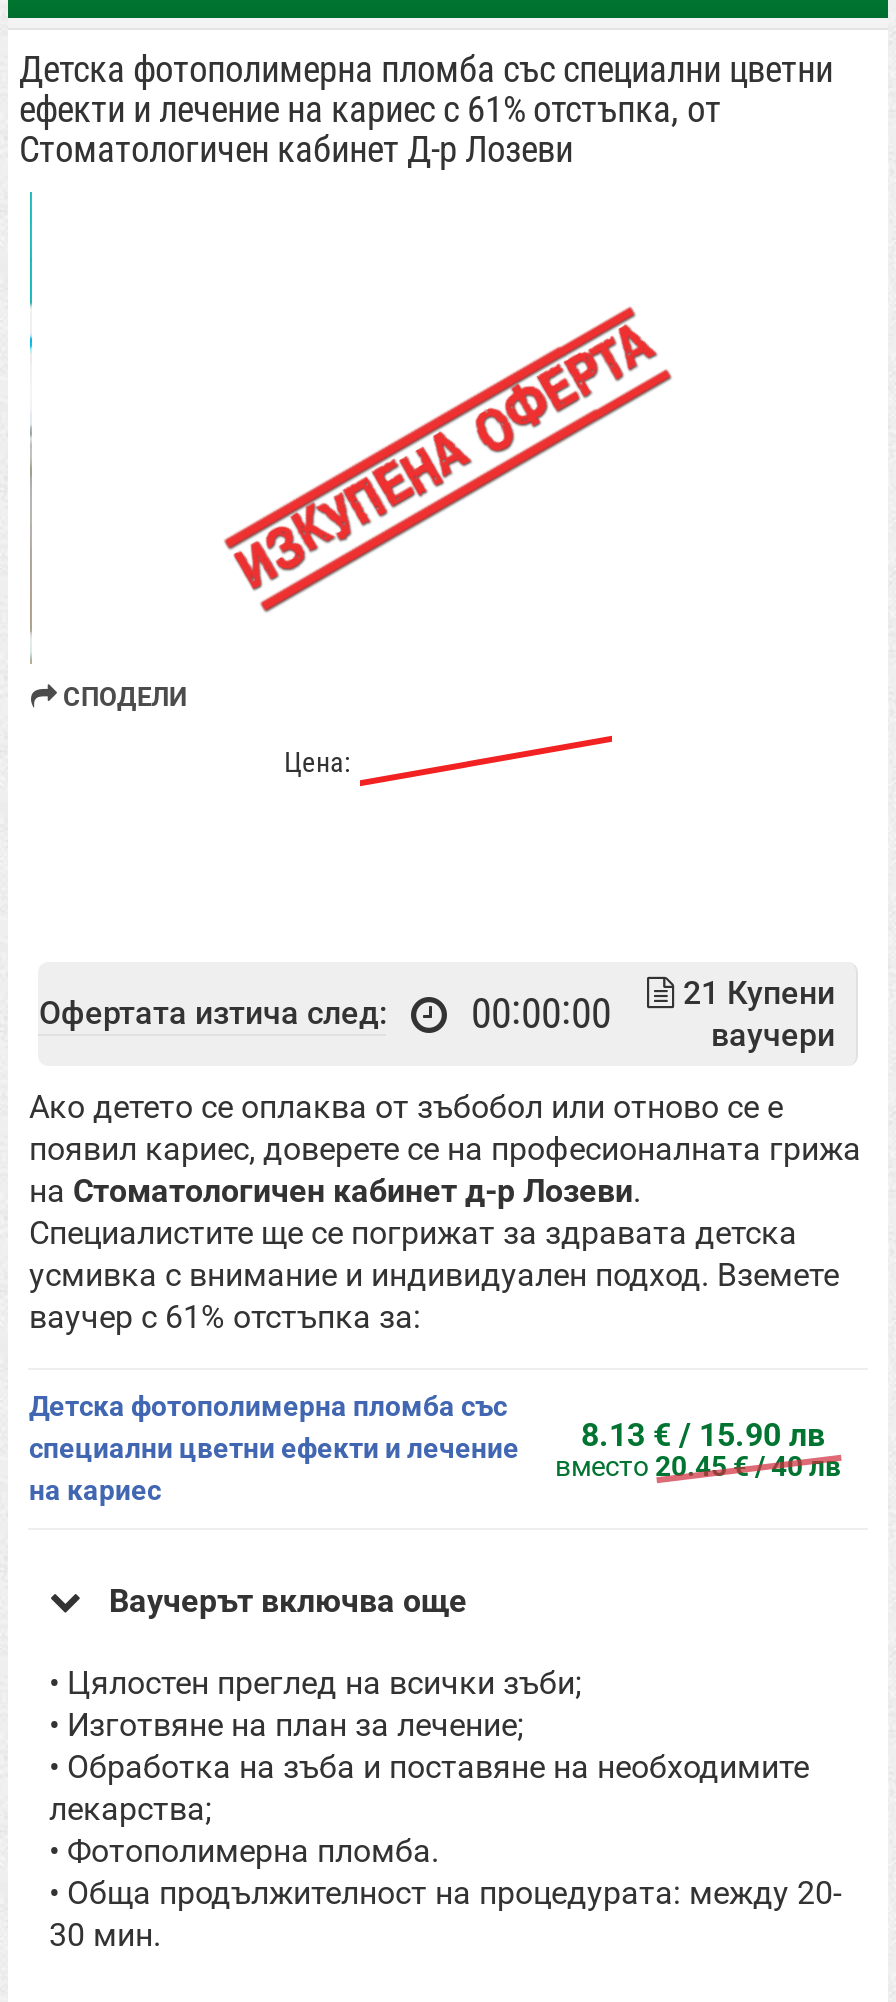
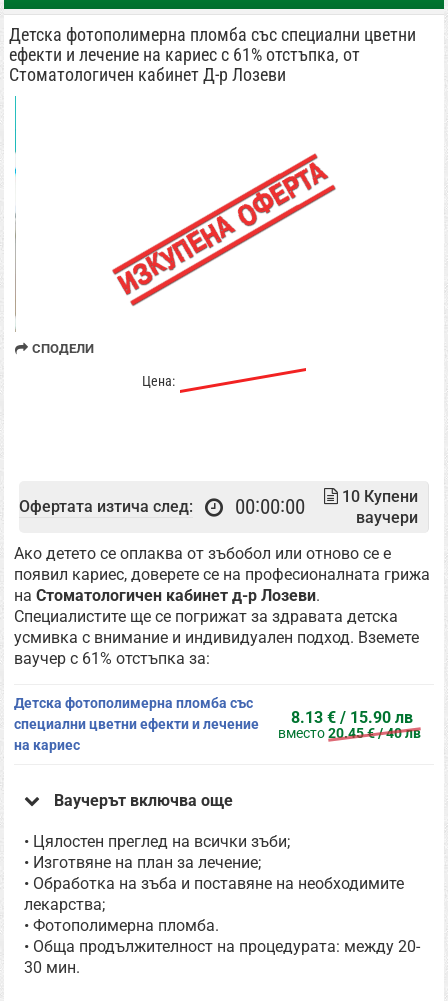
- 00 00 00 21 Купени
+ 00 00 00 10 Купени
